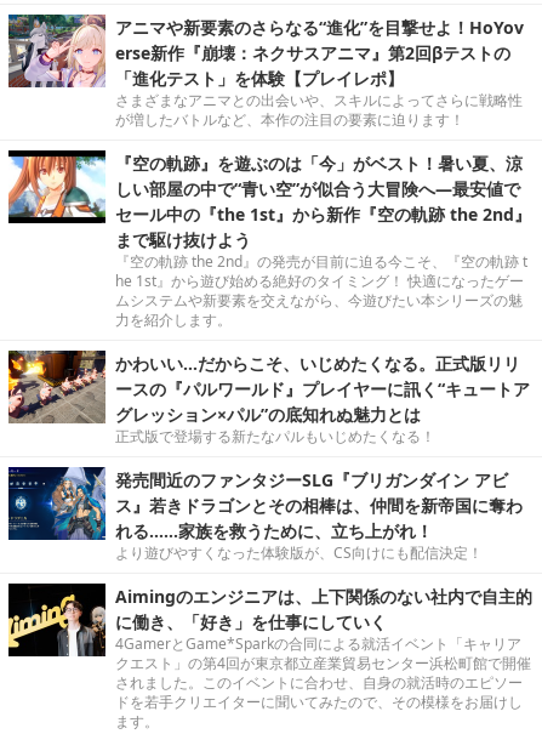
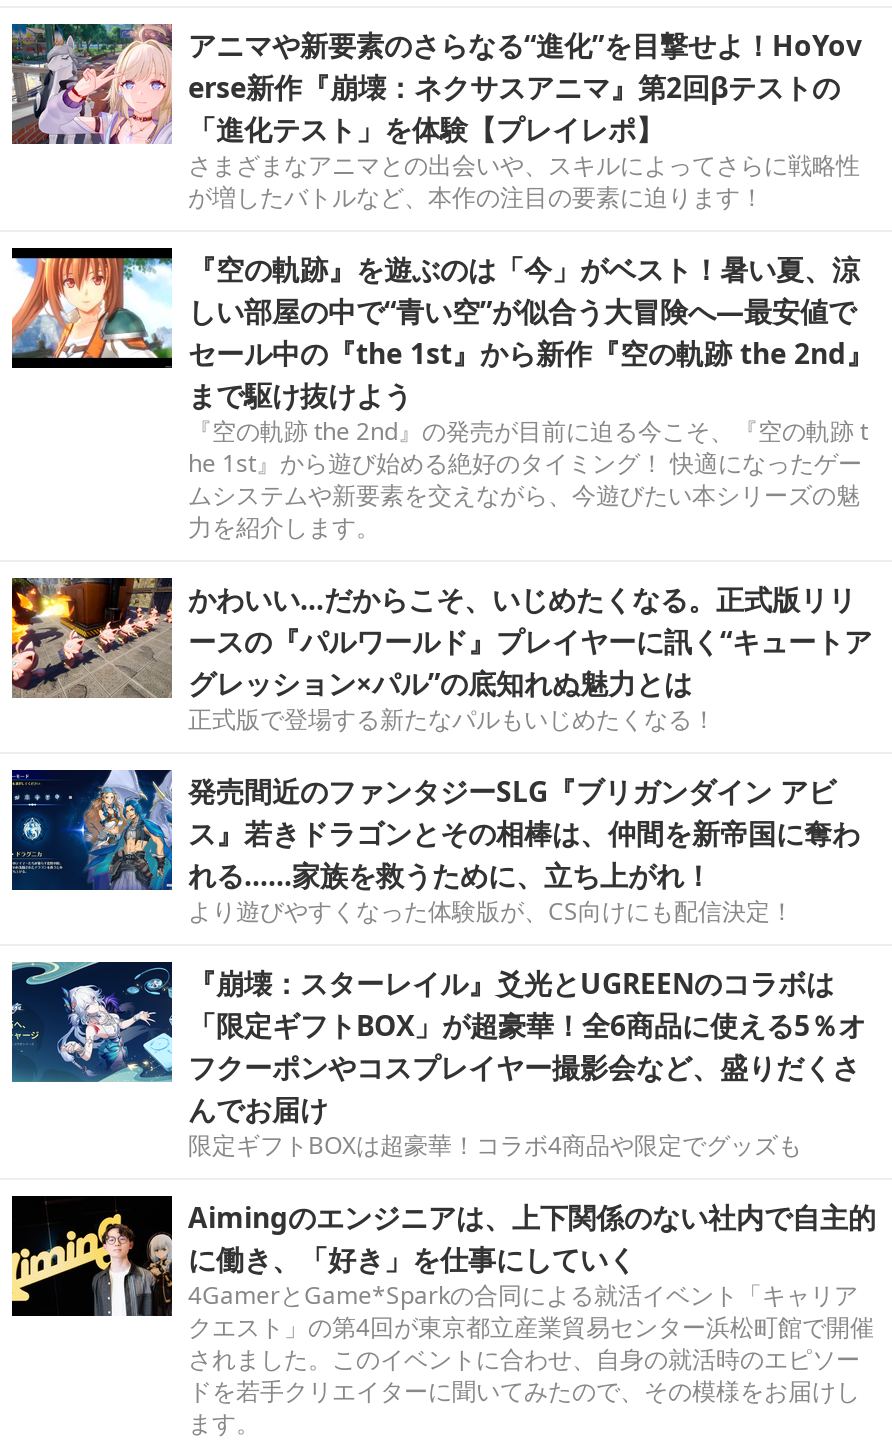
+ [image]
+ 『崩壊：スターレイル』爻光とUGREENのコラボは
+ 「限定ギフトBOX」が超豪華！全6商品に使える5％オ
+ フクーポンやコスプレイヤー撮影会など、盛りだくさ
+ んでお届け
+ 限定ギフトBOXは超豪華！コラボ4商品や限定でグッズも
